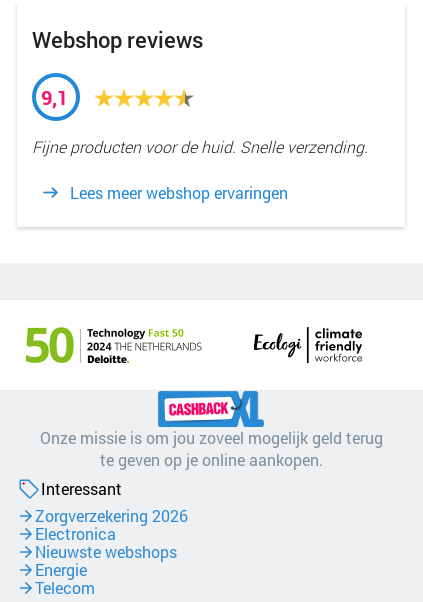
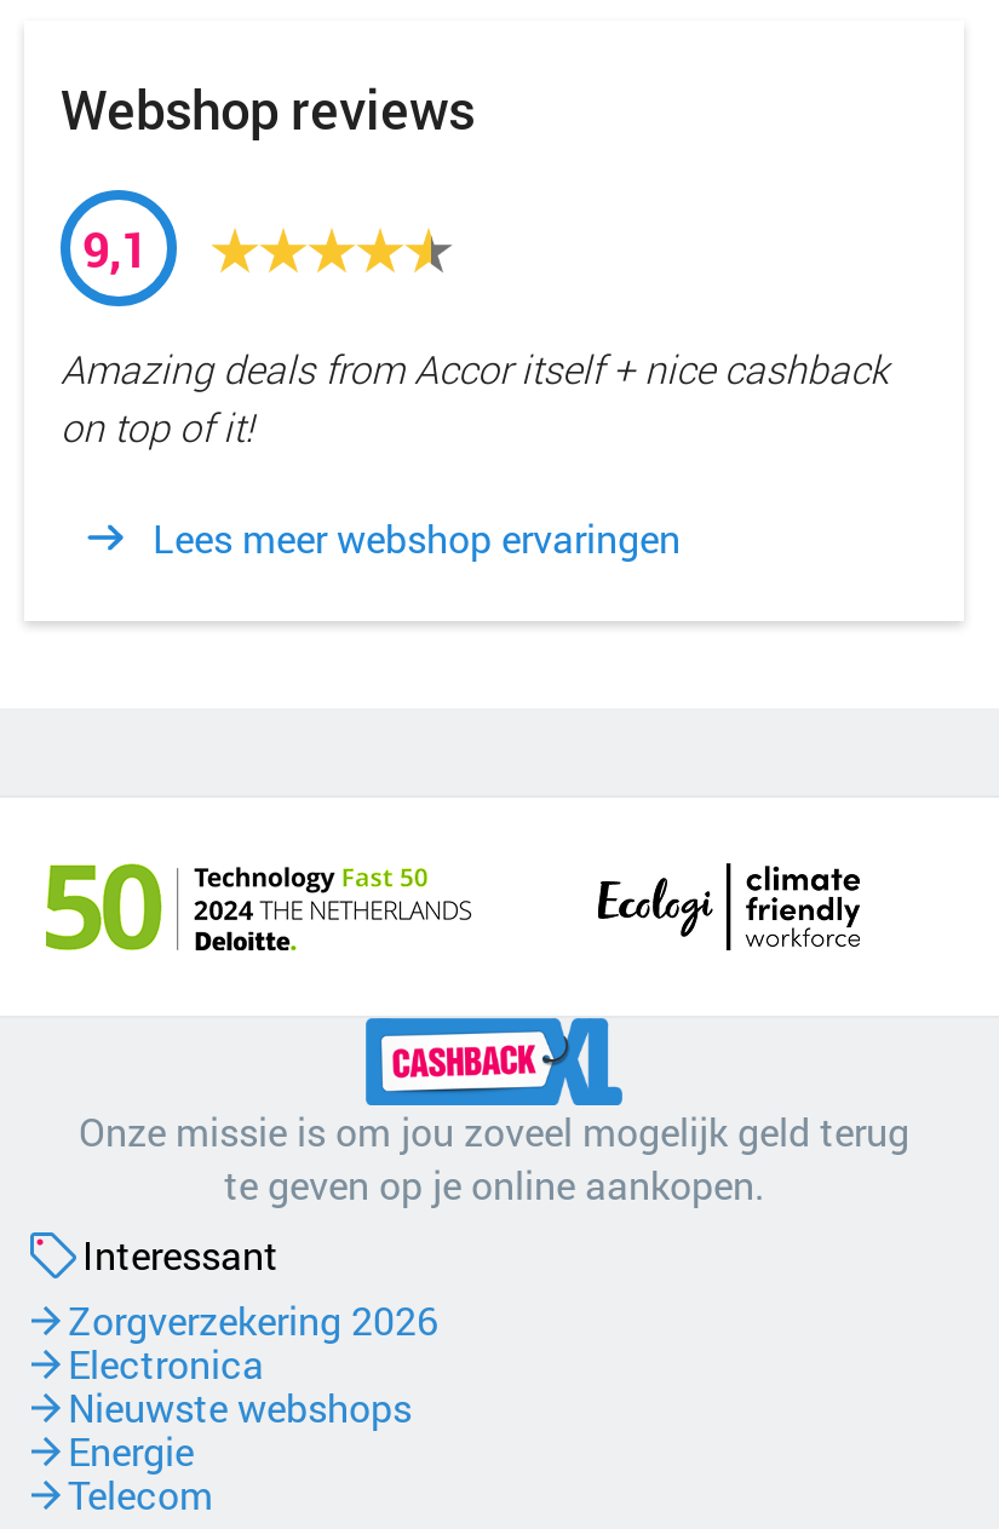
- Fijne producten voor de huid. Snelle verzending.
+ Amazing deals from Accor itself + nice cashback
+ on top of it!
